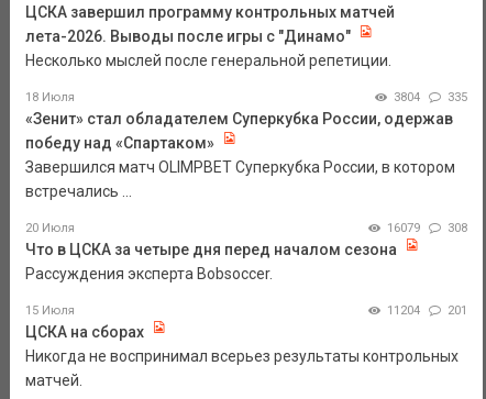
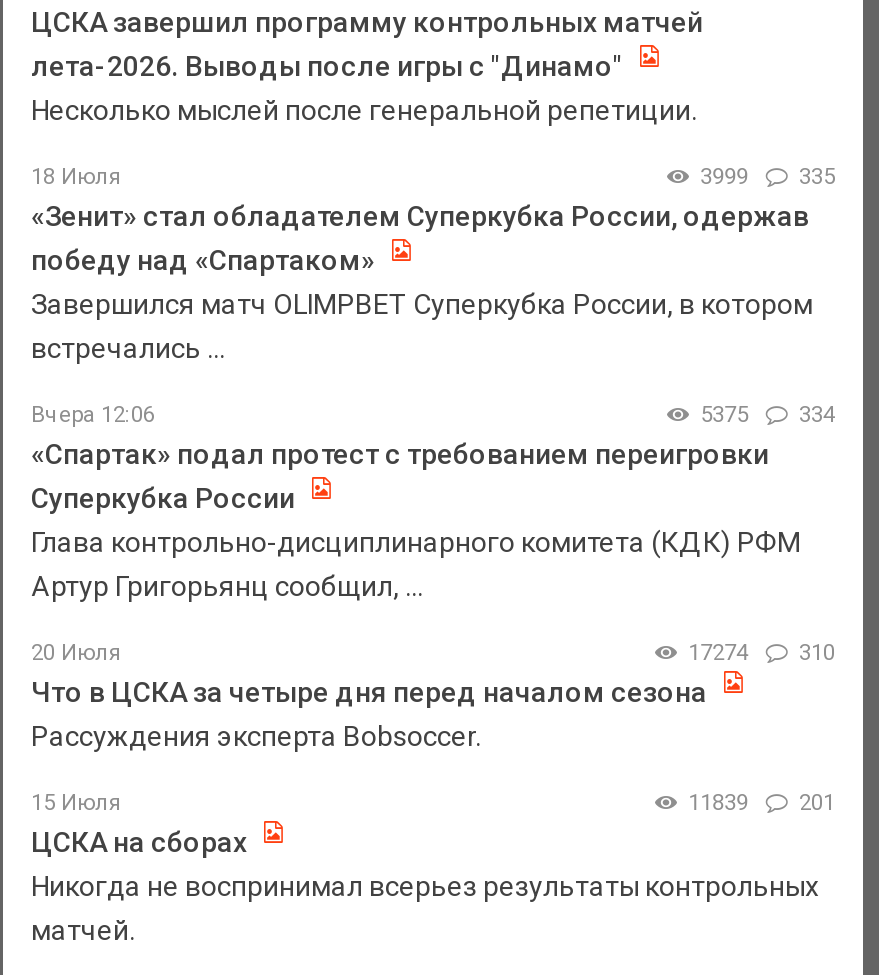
- 3804 335
+ 3999 335

+ Вчера 12:06
+ 5375
+ 334
+ «Спартак» подал протест с требованием переигровки
+ Суперкубка России
+ Глава контрольно-дисциплинарного комитета (КДК) РФМ
+ Артур Григорьянц сообщил, ...

- 16079
+ 17274

- 308
+ 310

- 11204 201
+ 11839 201
